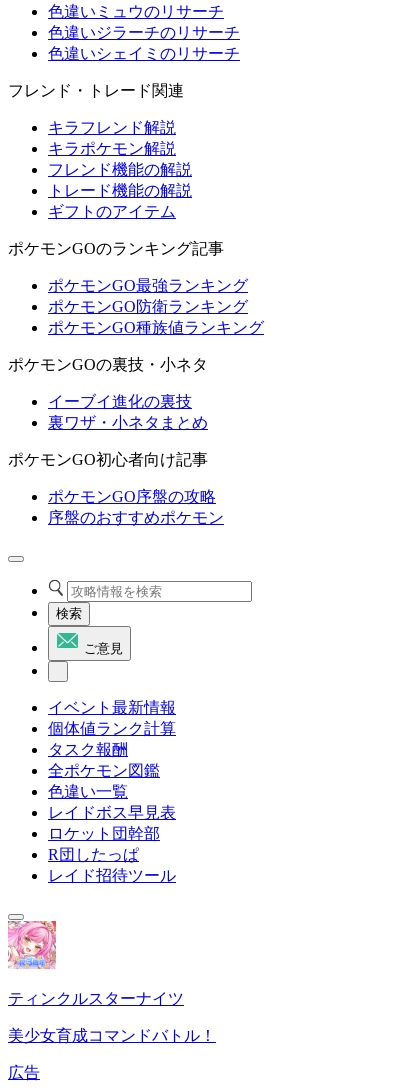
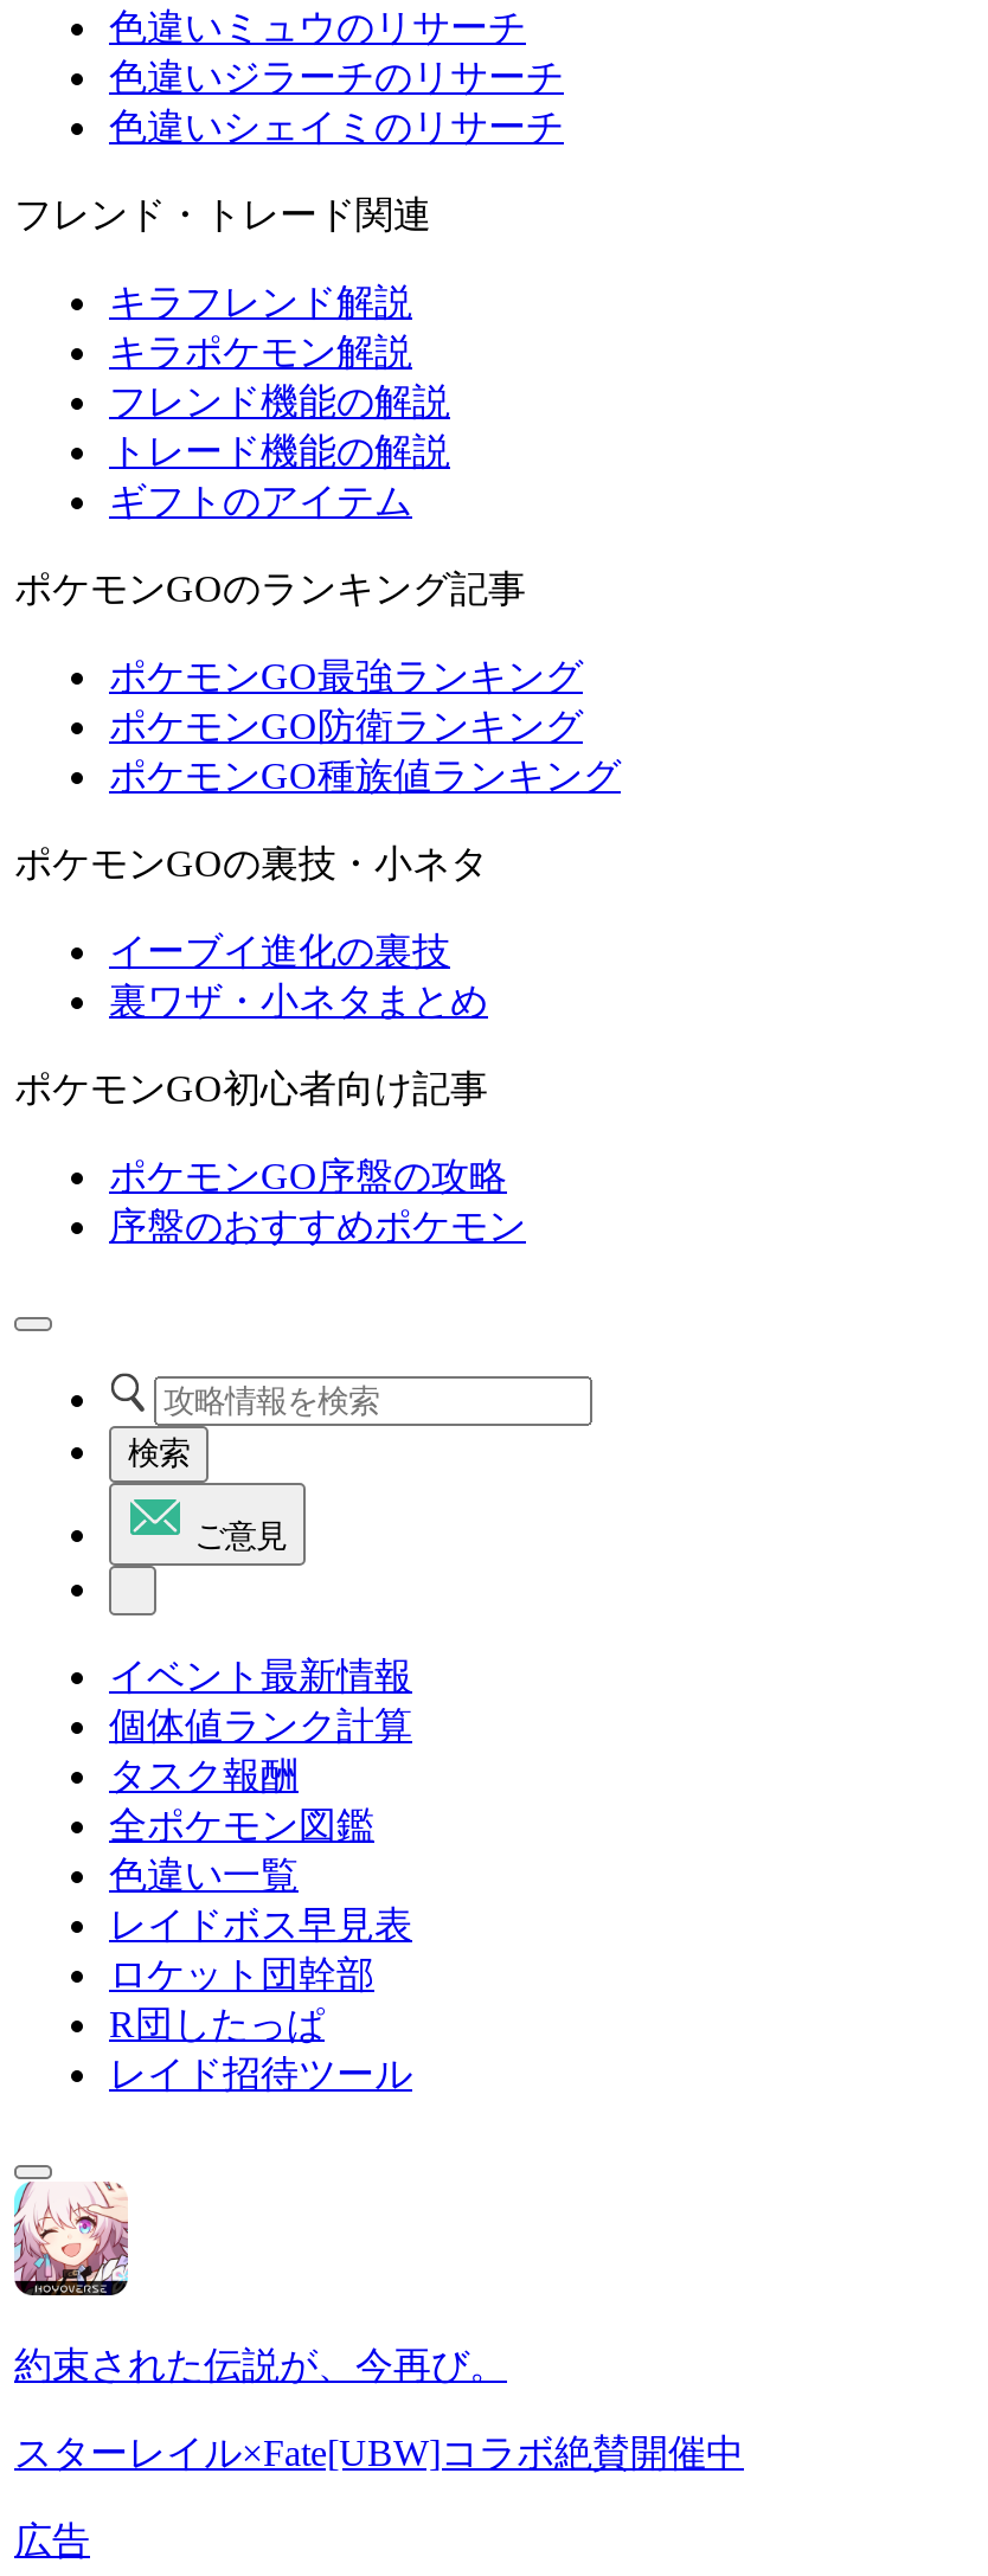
- [image]
- ティンクルスターナイツ
+ [image]
+ 約束された伝説が、今再び。

- 美少女育成コマンドバトル！
+ スターレイル×Fate[UBW]コラボ絶賛開催中
